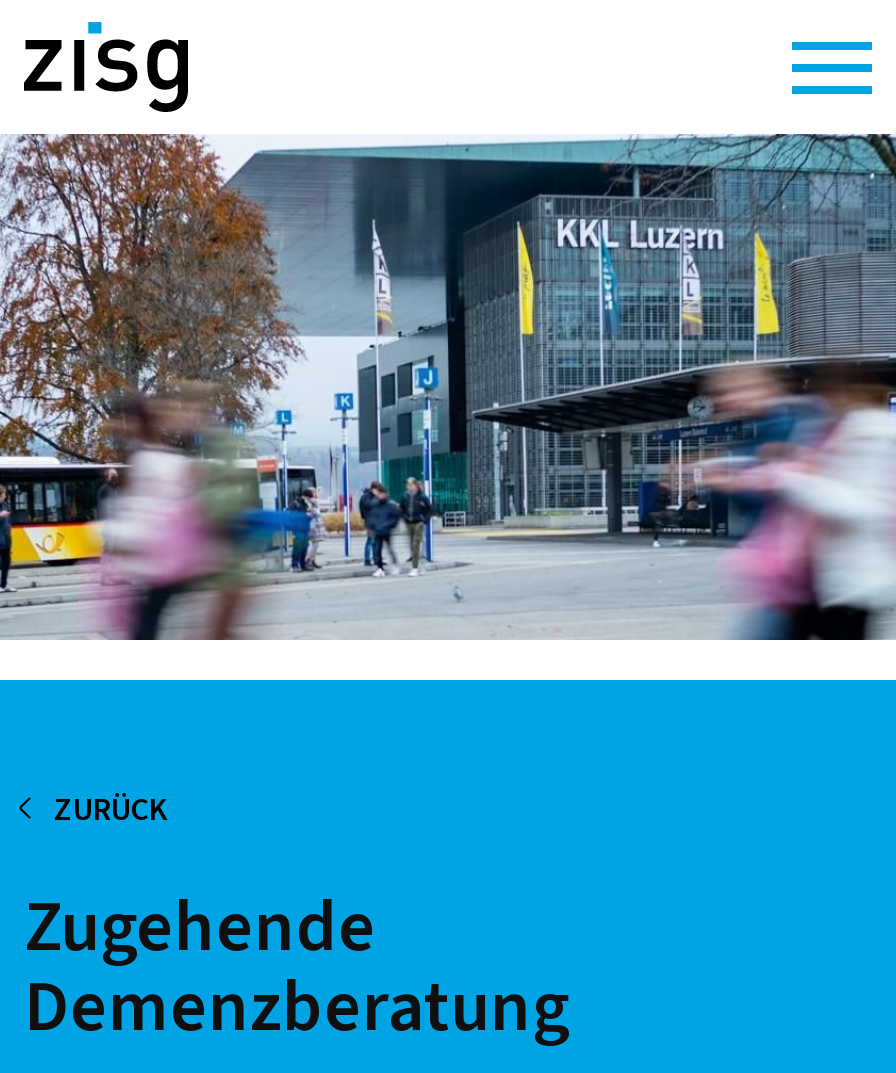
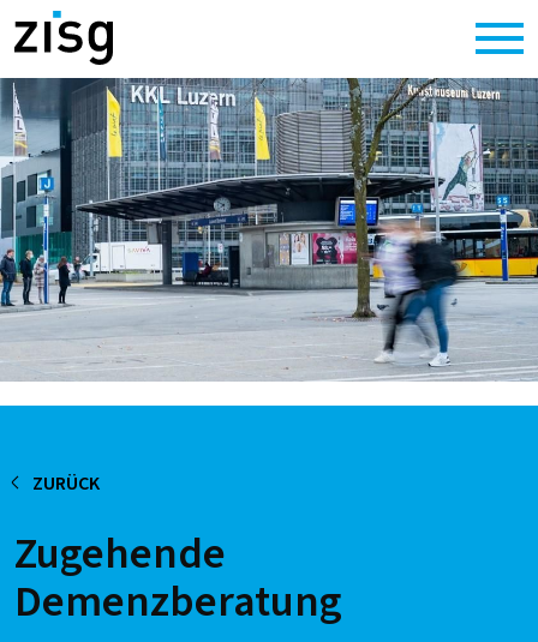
- [image]
+ [image]
